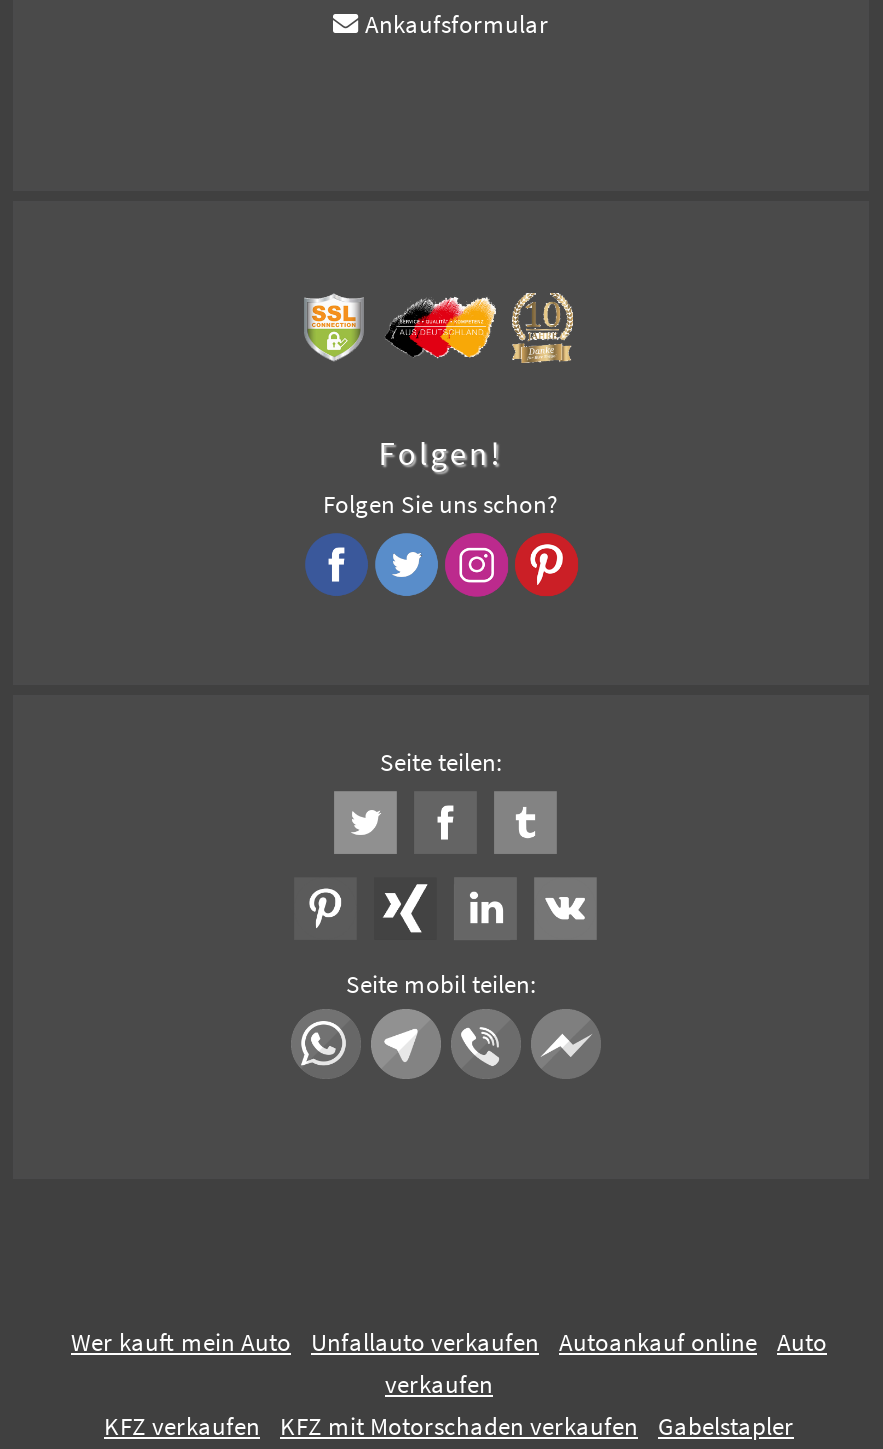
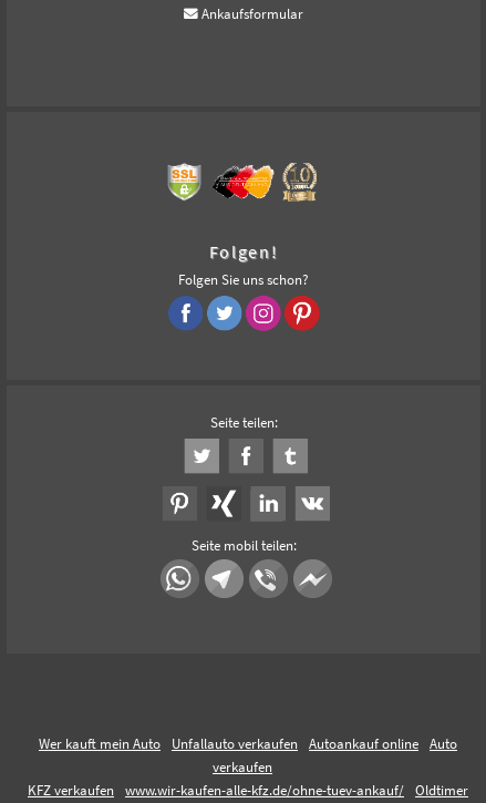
- KFZ mit Motorschaden verkaufen
- Gabelstapler
+ www.wir-kaufen-alle-kfz.de/ohne-tuev-ankauf/
+ Oldtimer
